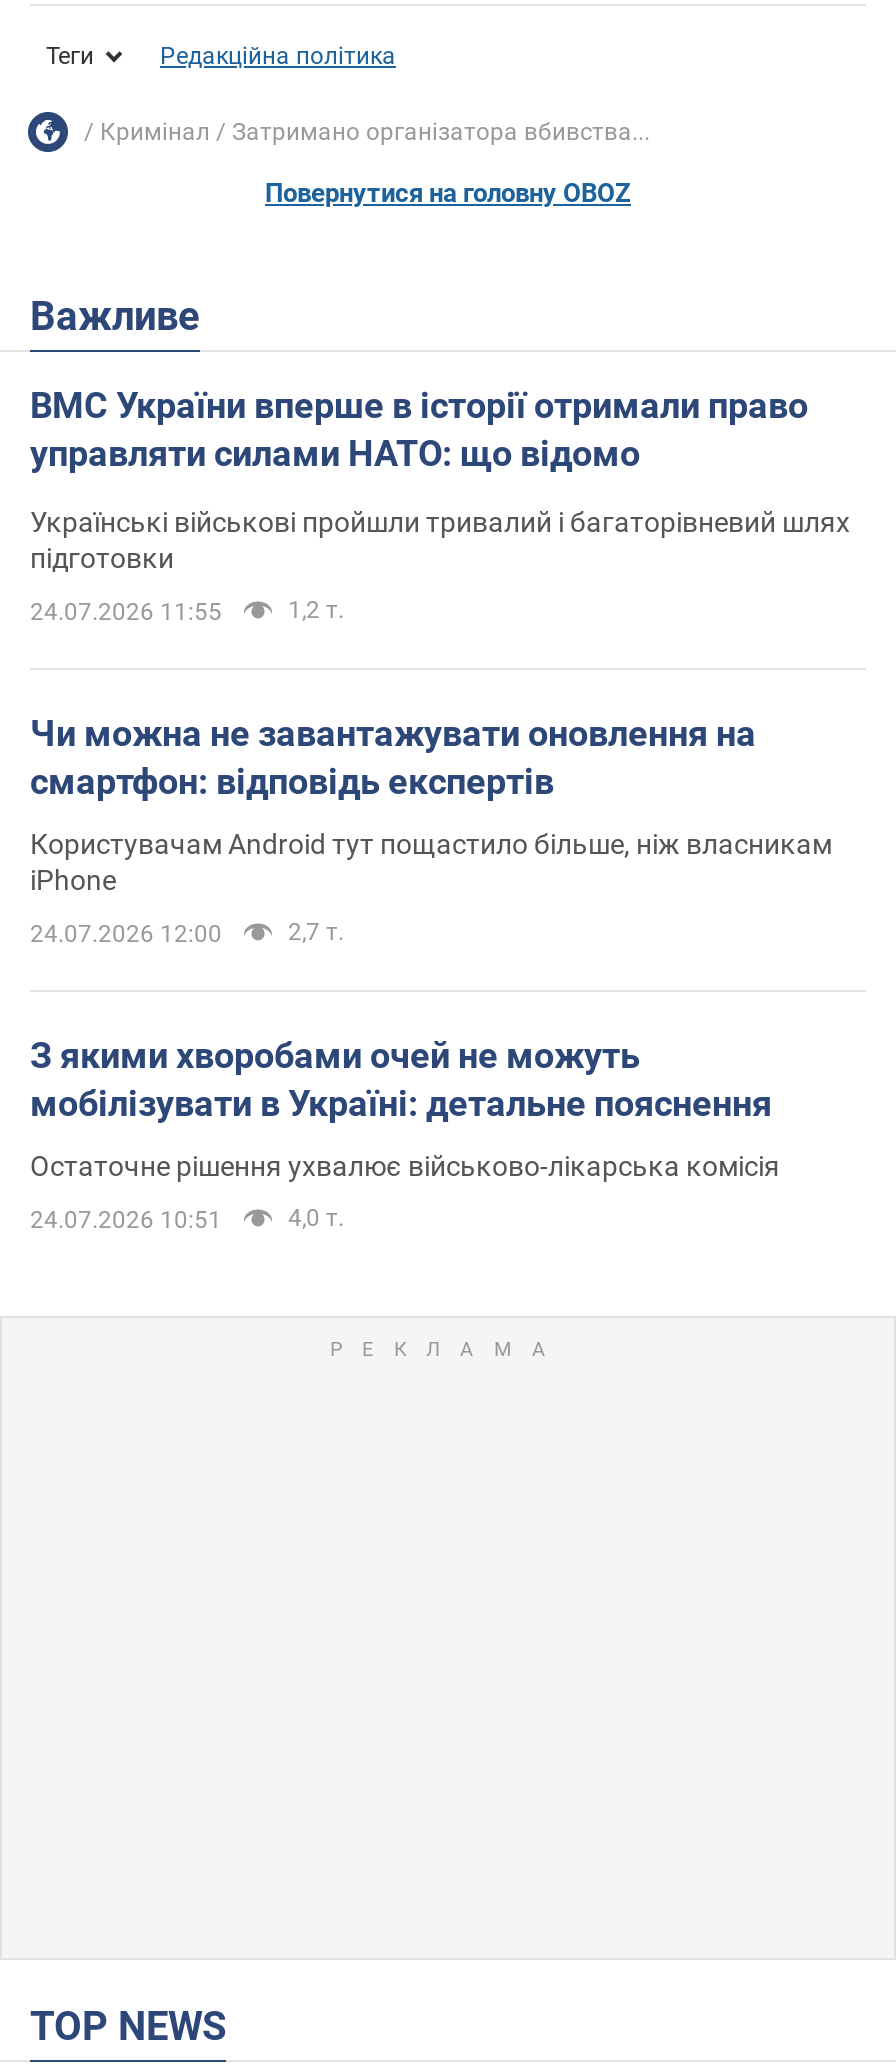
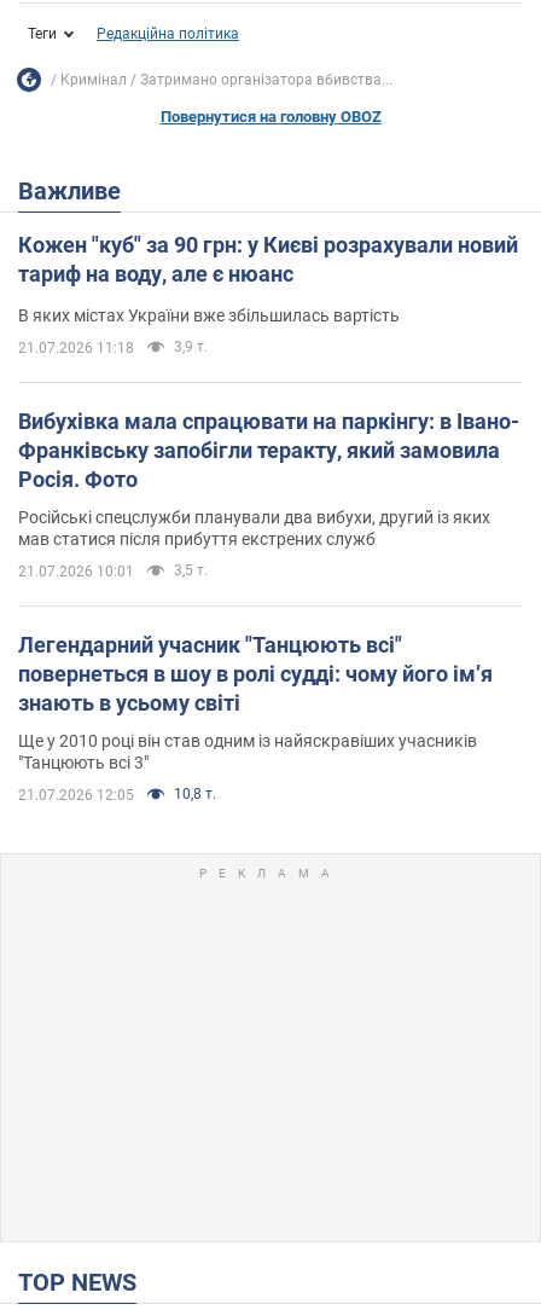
- ВМС України вперше в історії отримали право
- управляти силами НАТО: що відомо
+ Кожен "куб" за 90 грн: у Києві розрахували новий
+ тариф на воду, але є нюанс

- Українські військові пройшли тривалий і багаторівневий шлях
- підготовки
+ В яких містах України вже збільшилась вартість

- 24.07.2026 11:55
- 1,2 т.
+ 21.07.2026 11:18
+ 3,9 т.

- Чи можна не завантажувати оновлення на
- смартфон: відповідь експертів
+ Вибухівка мала спрацювати на паркінгу: в Івано-
+ Франківську запобігли теракту, який замовила
+ Росія. Фото

- Користувачам Android тут пощастило більше, ніж власникам
- iPhone
+ Російські спецслужби планували два вибухи, другий із яких
+ мав статися після прибуття екстрених служб

- 24.07.2026 12:00
- 2,7 т.
+ 21.07.2026 10:01
+ 3,5 т.

- З якими хворобами очей не можуть
- мобілізувати в Україні: детальне пояснення
+ Легендарний учасник "Танцюють всі"
+ повернеться в шоу в ролі судді: чому його імʼя
+ знають в усьому світі

- Остаточне рішення ухвалює військово-лікарська комісія
+ Ще у 2010 році він став одним із найяскравіших учасників
+ "Танцюють всі 3"

- 24.07.2026 10:51
- 4,0 т.
+ 21.07.2026 12:05
+ 10,8 т.
